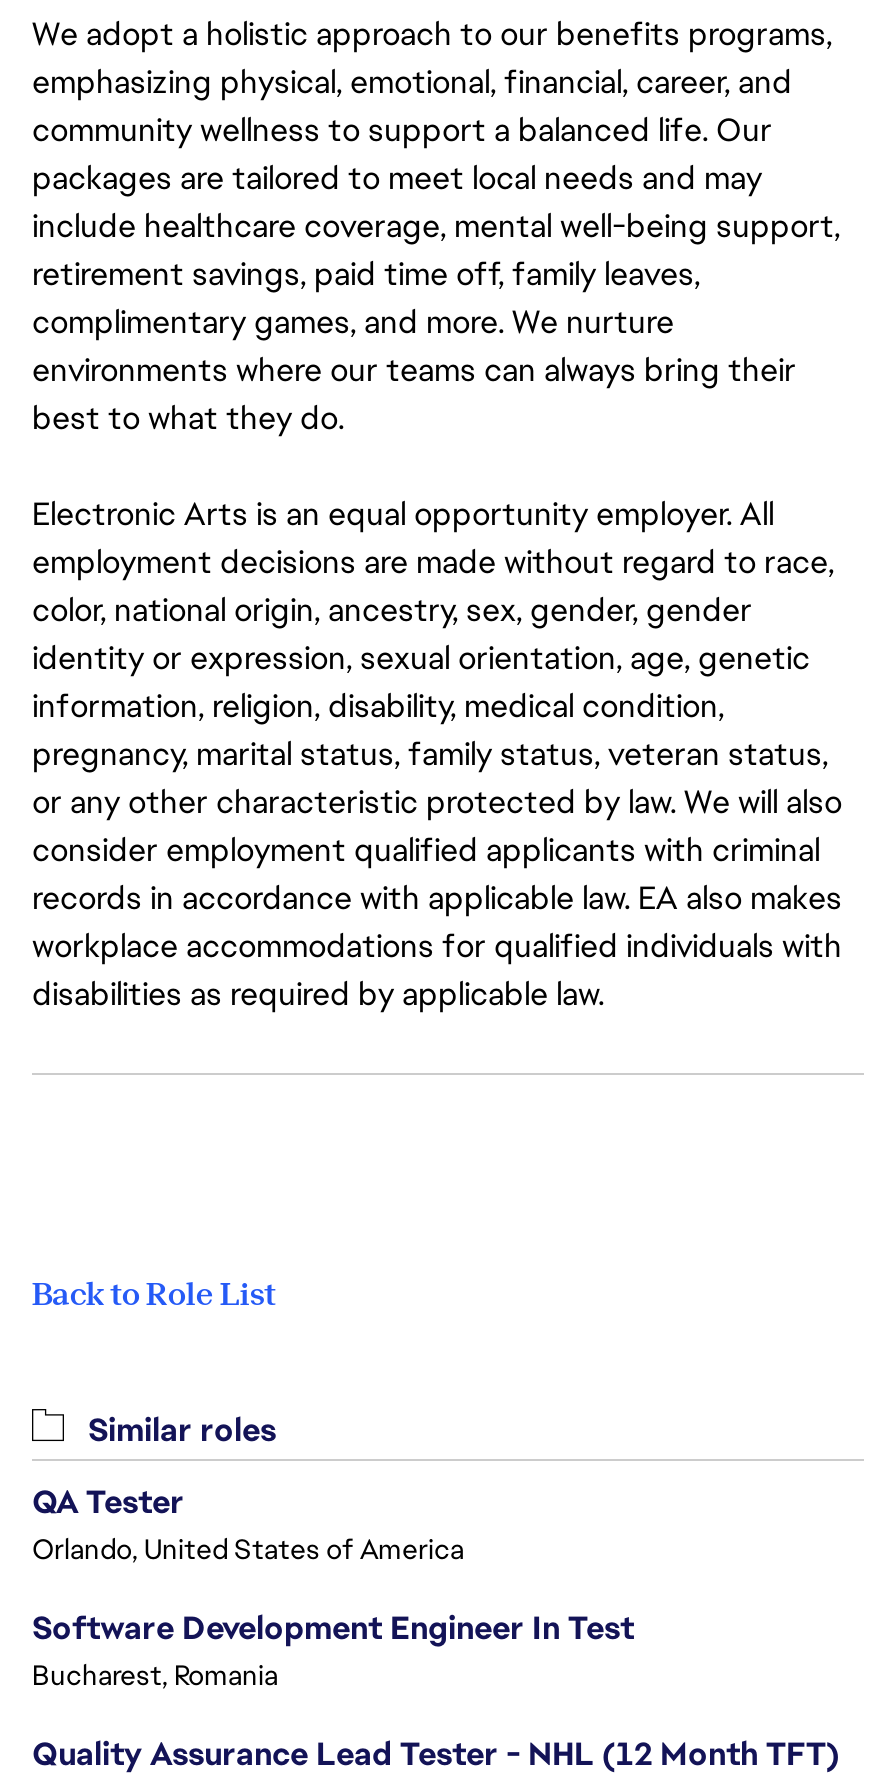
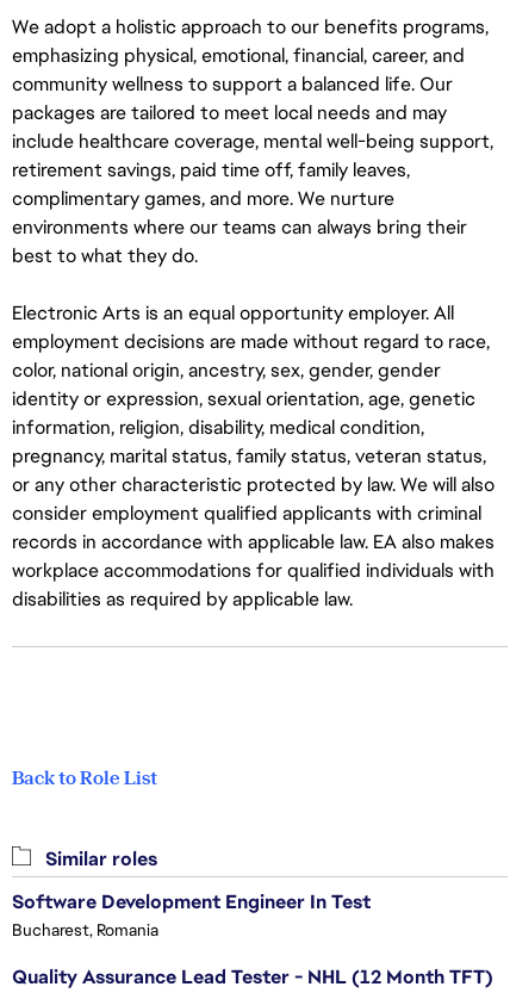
- QA Tester
- Orlando, United States of America
